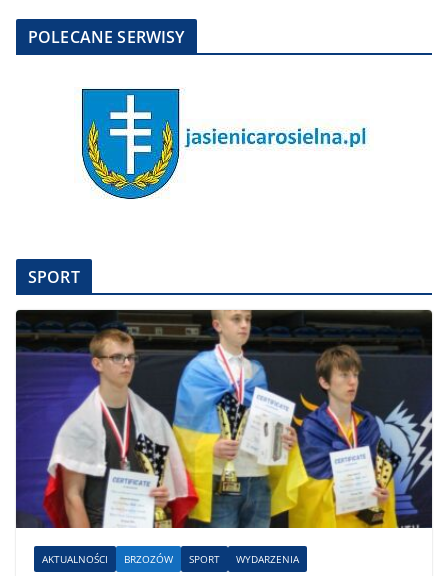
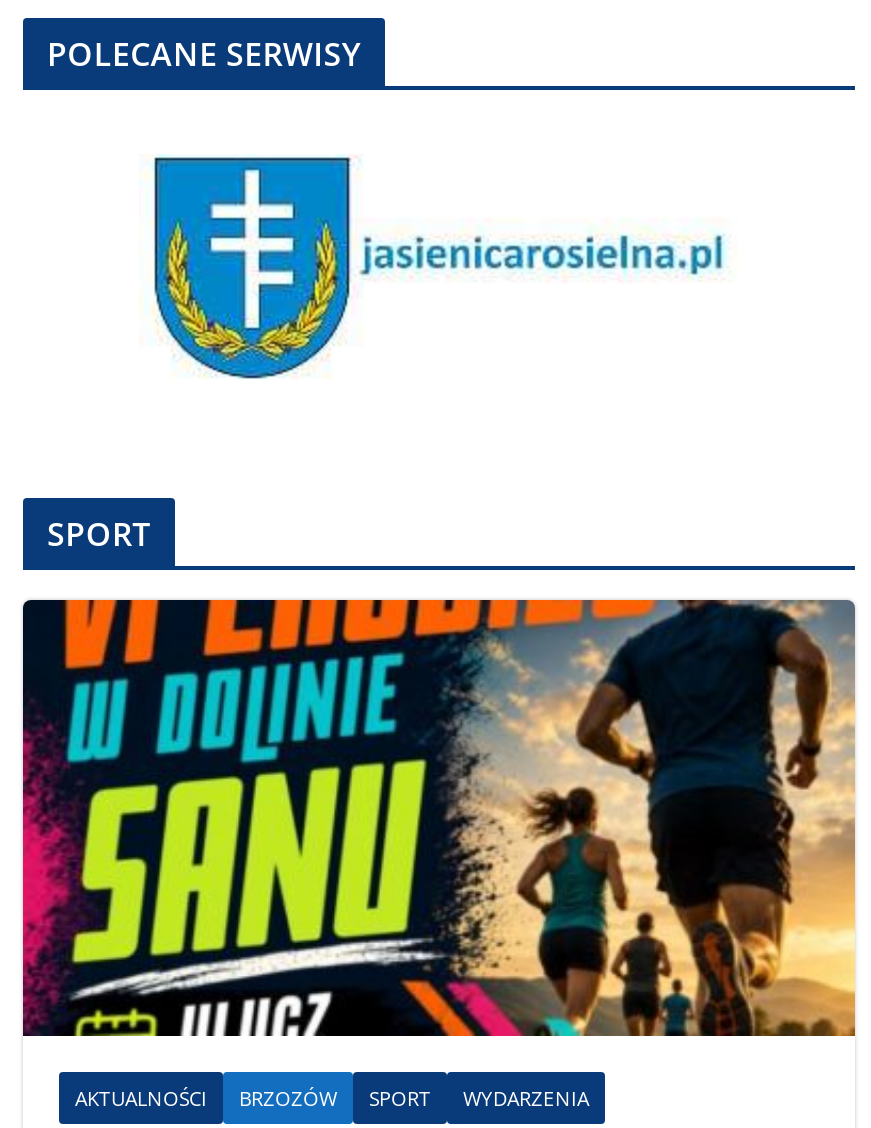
- [image]
+ [image]
